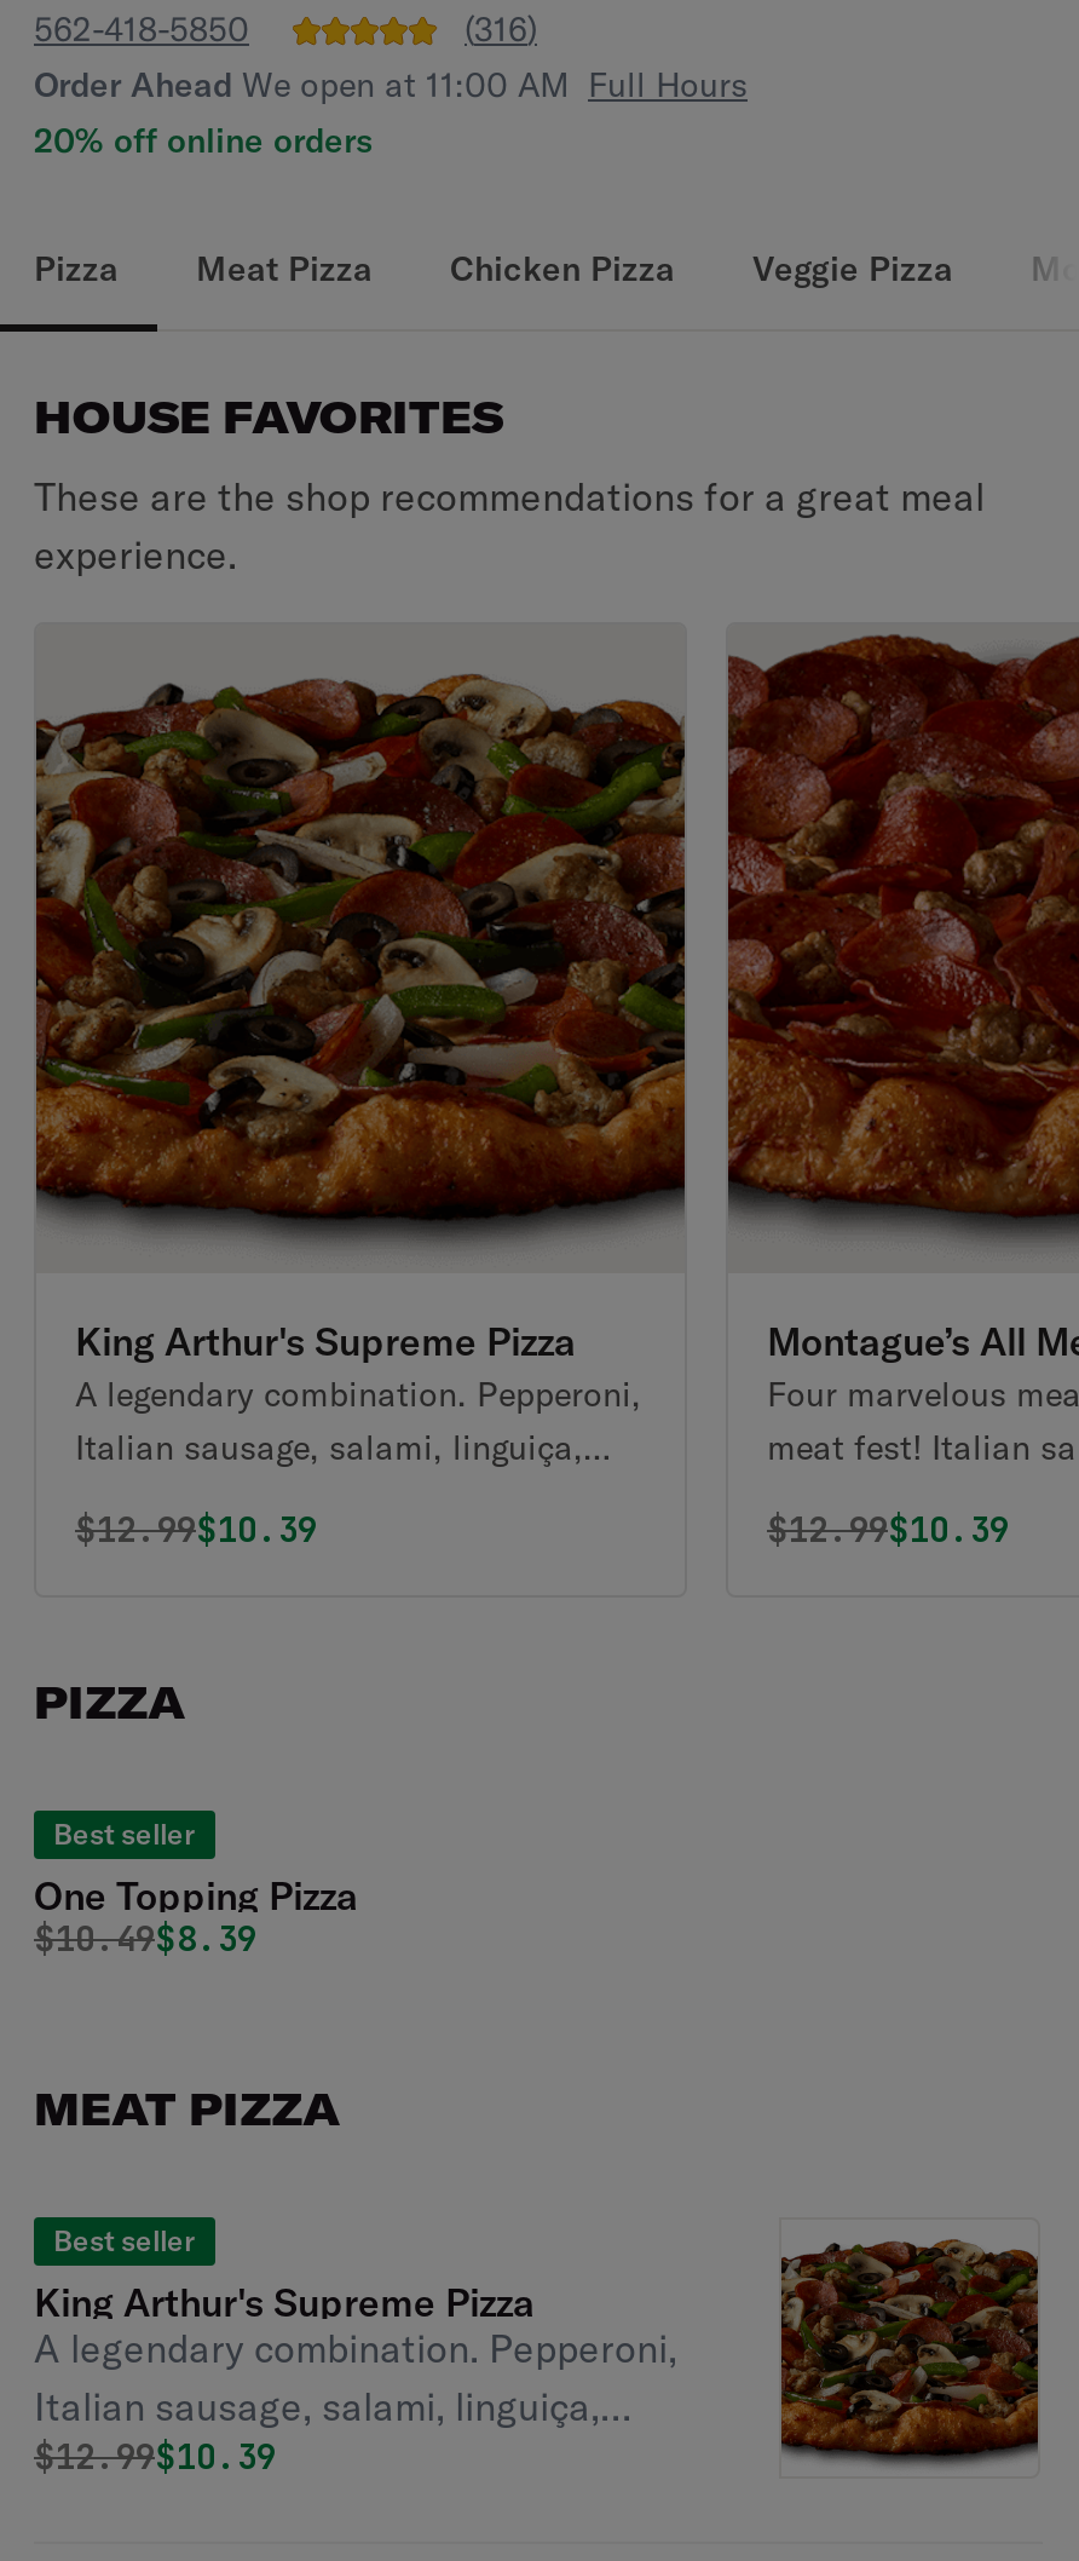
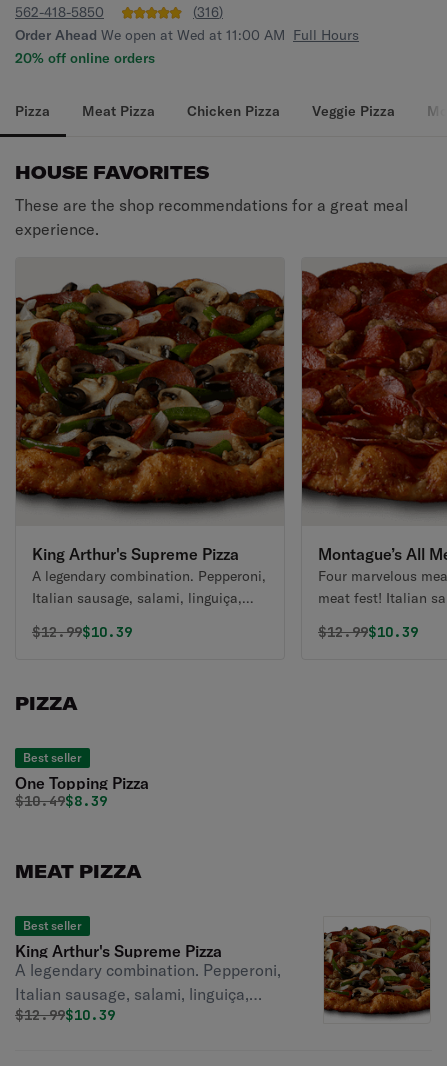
- Order Ahead We open at 11:00 AM Full Hours
+ Order Ahead We open at Wed at 11:00 AM Full Hours
